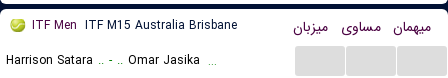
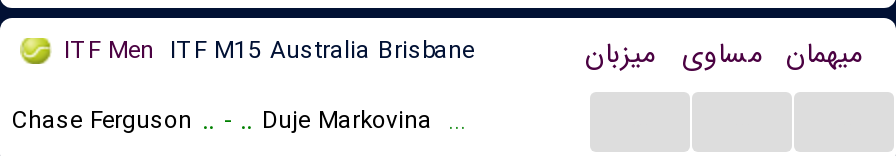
- Harrison Satara .. - .. Omar Jasika ...
+ Chase Ferguson .. - .. Duje Markovina ...
